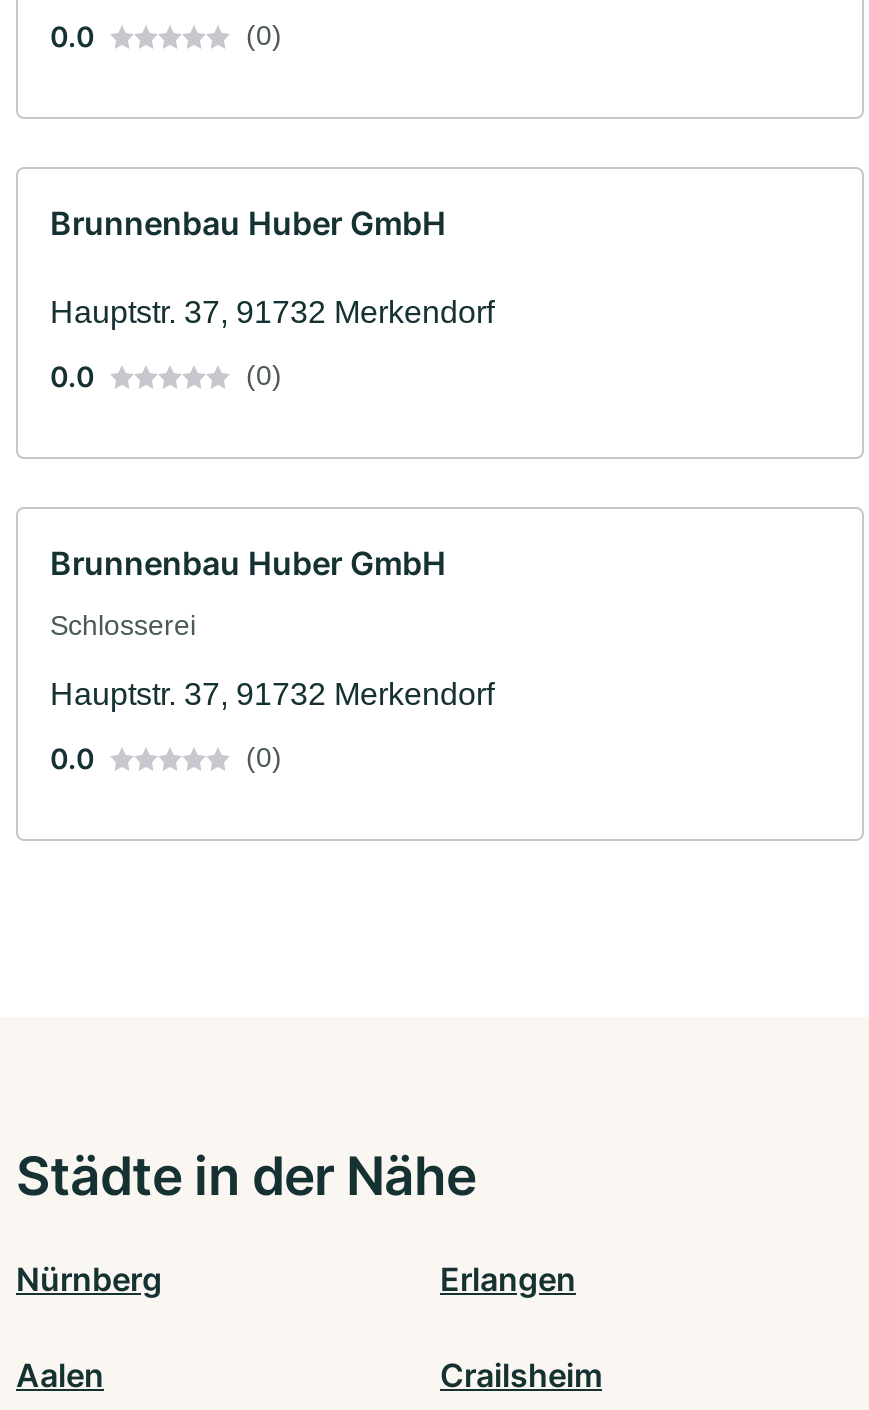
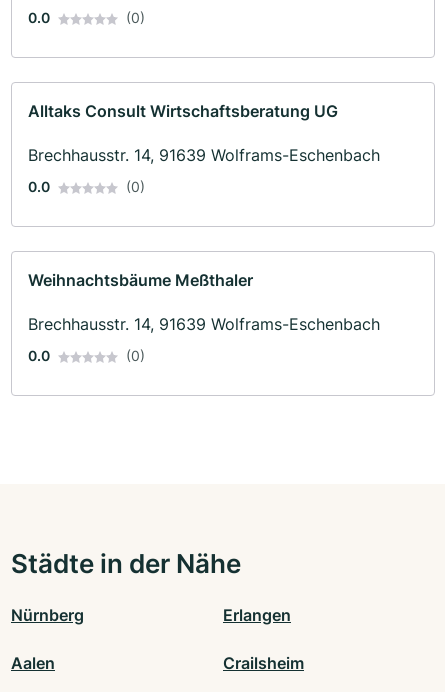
- Brunnenbau Huber GmbH
+ Alltaks Consult Wirtschaftsberatung UG

- Hauptstr. 37, 91732 Merkendorf
+ Brechhausstr. 14, 91639 Wolframs-Eschenbach

- Brunnenbau Huber GmbH
- Schlosserei
- Hauptstr. 37, 91732 Merkendorf
+ Weihnachtsbäume Meßthaler
+ Brechhausstr. 14, 91639 Wolframs-Eschenbach
